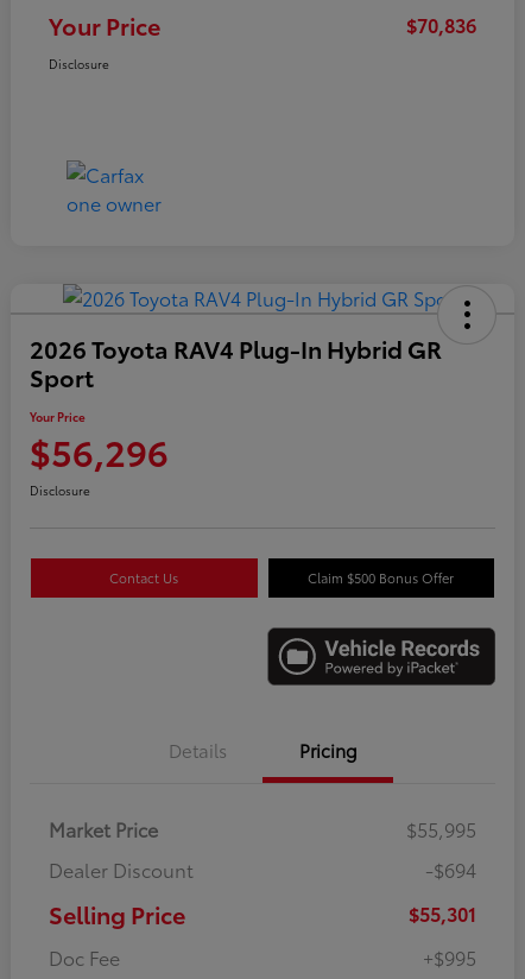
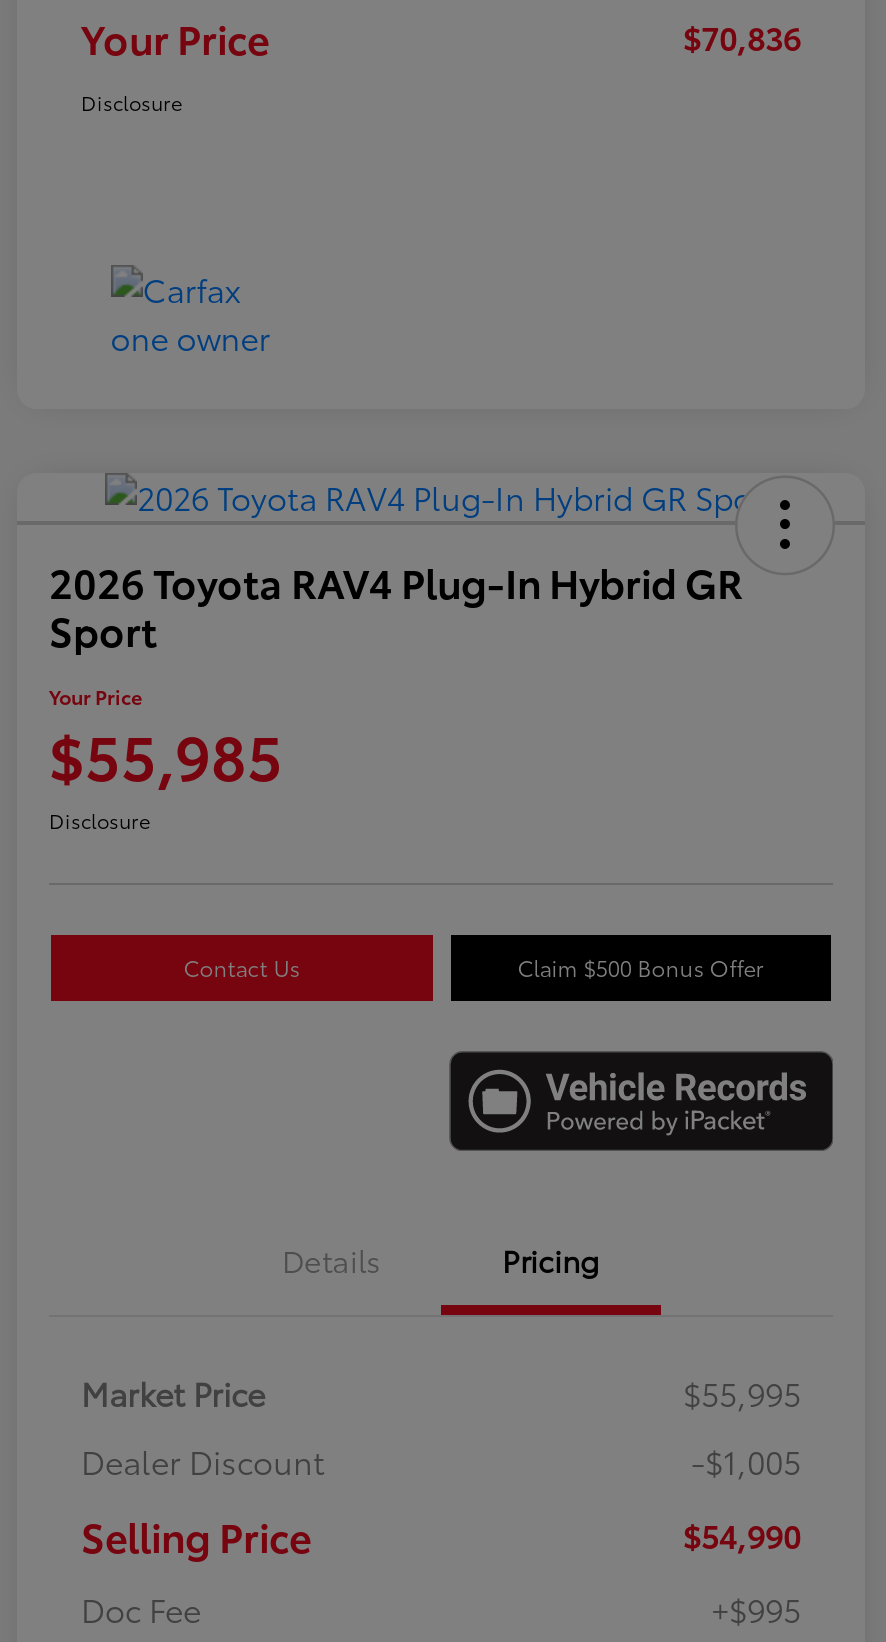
- $56,296
+ $55,985

- -$694
+ -$1,005

- $55,301
+ $54,990
